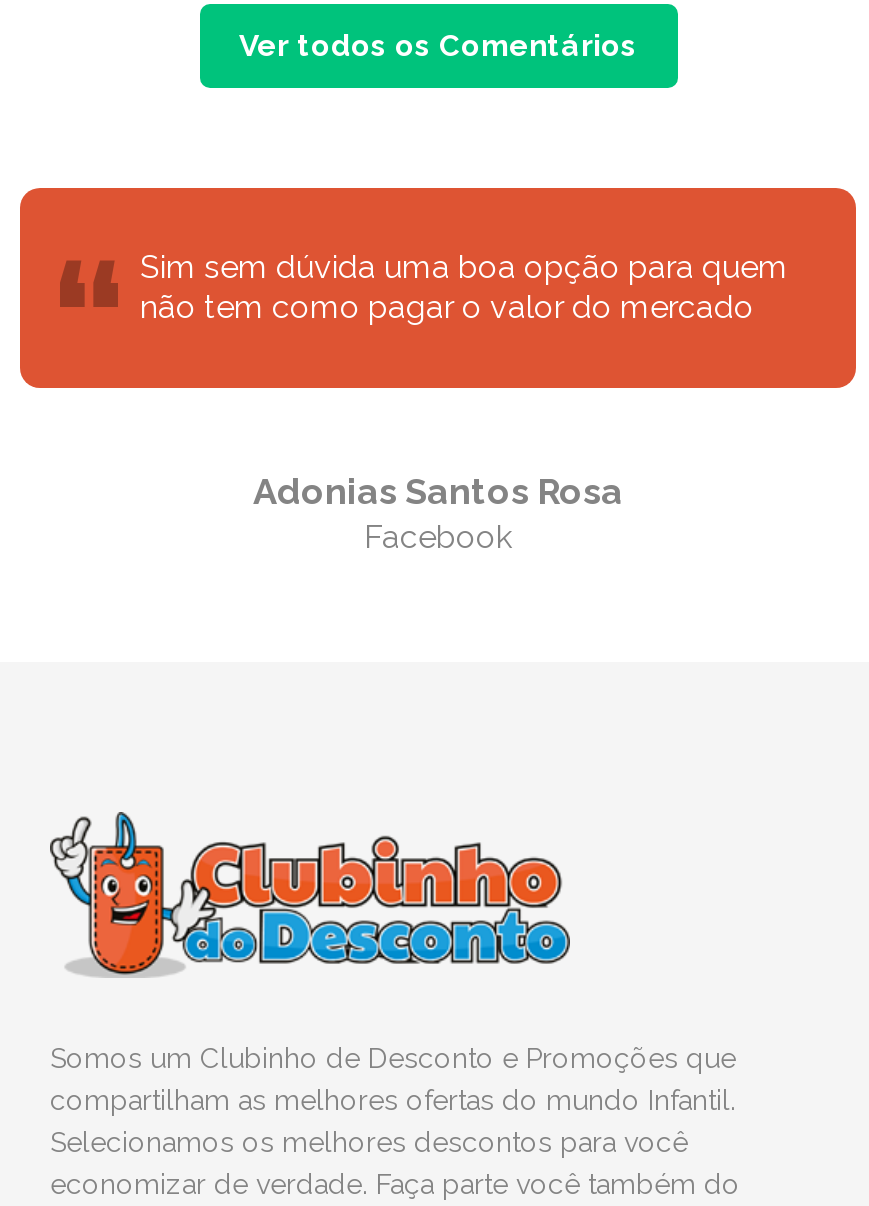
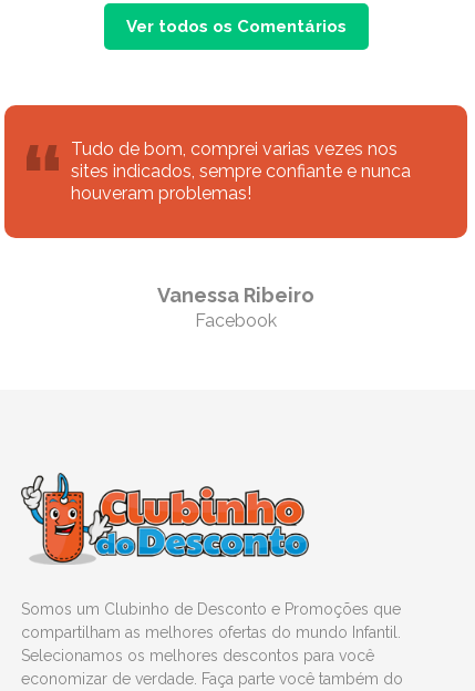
- Sim sem dúvida uma boa opção para quem
- não tem como pagar o valor do mercado
+ Tudo de bom, comprei varias vezes nos
+ sites indicados, sempre confiante e nunca
+ houveram problemas!

- Adonias Santos Rosa
+ Vanessa Ribeiro
